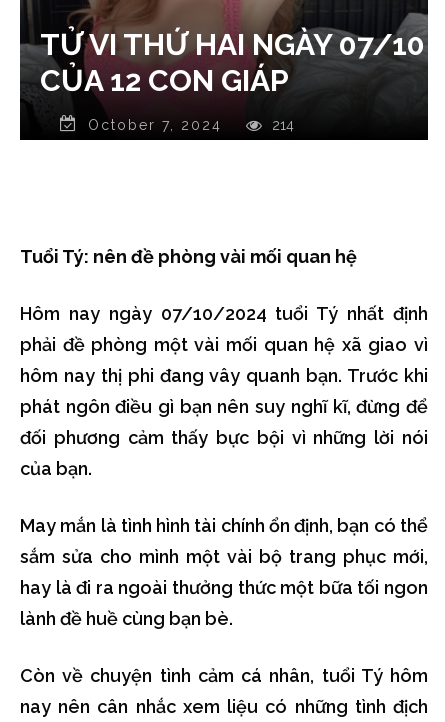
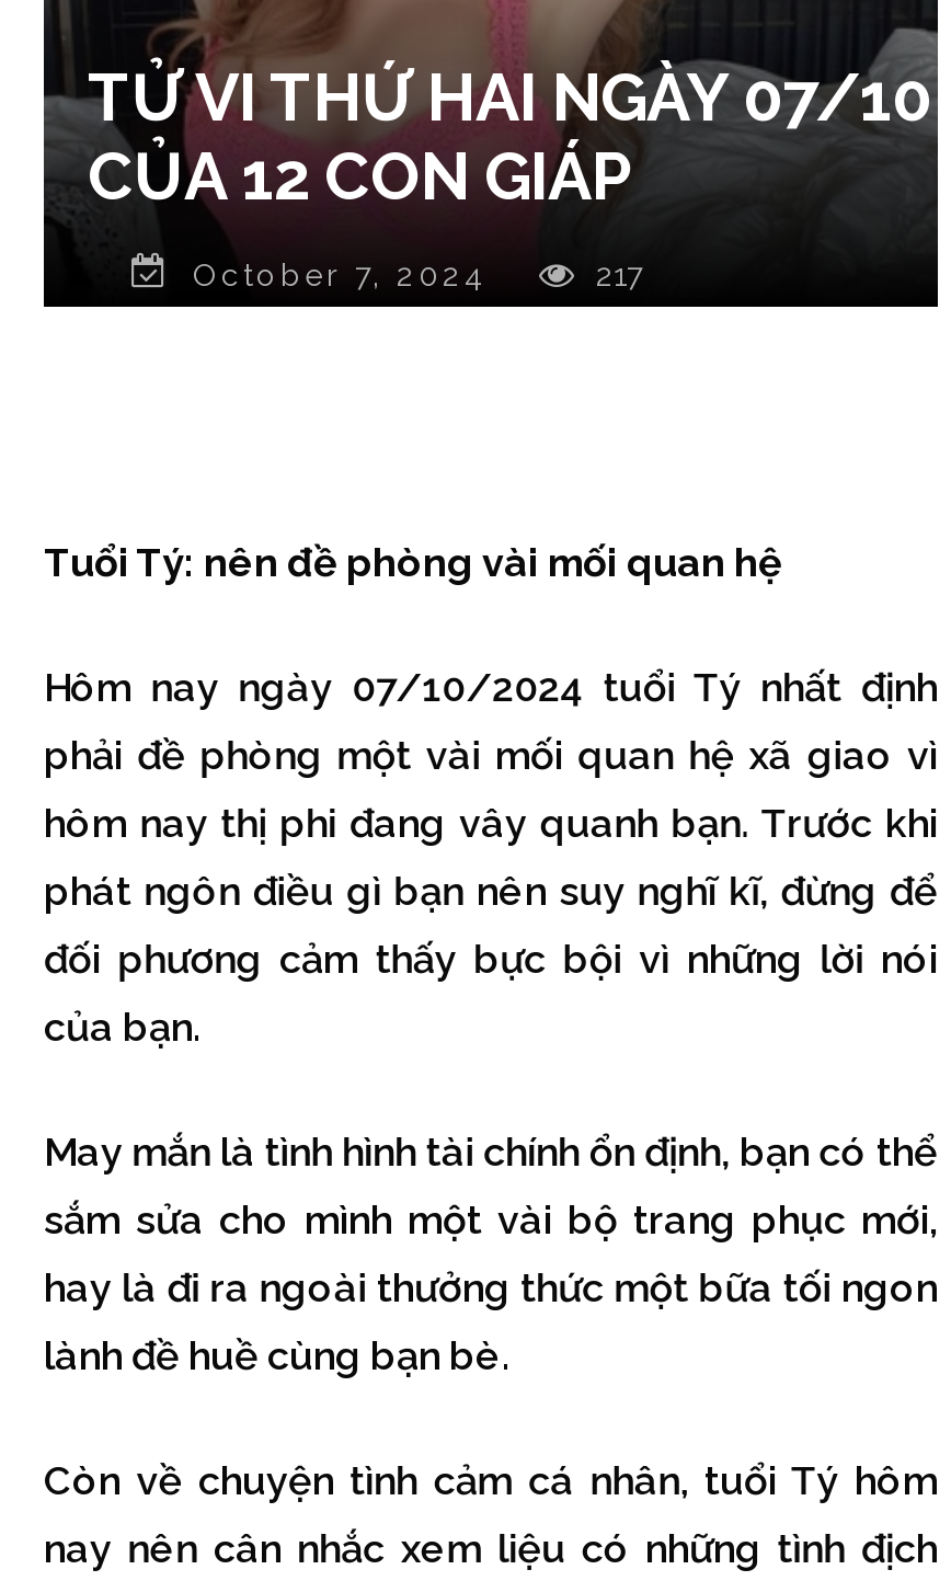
- 214
+ 217
